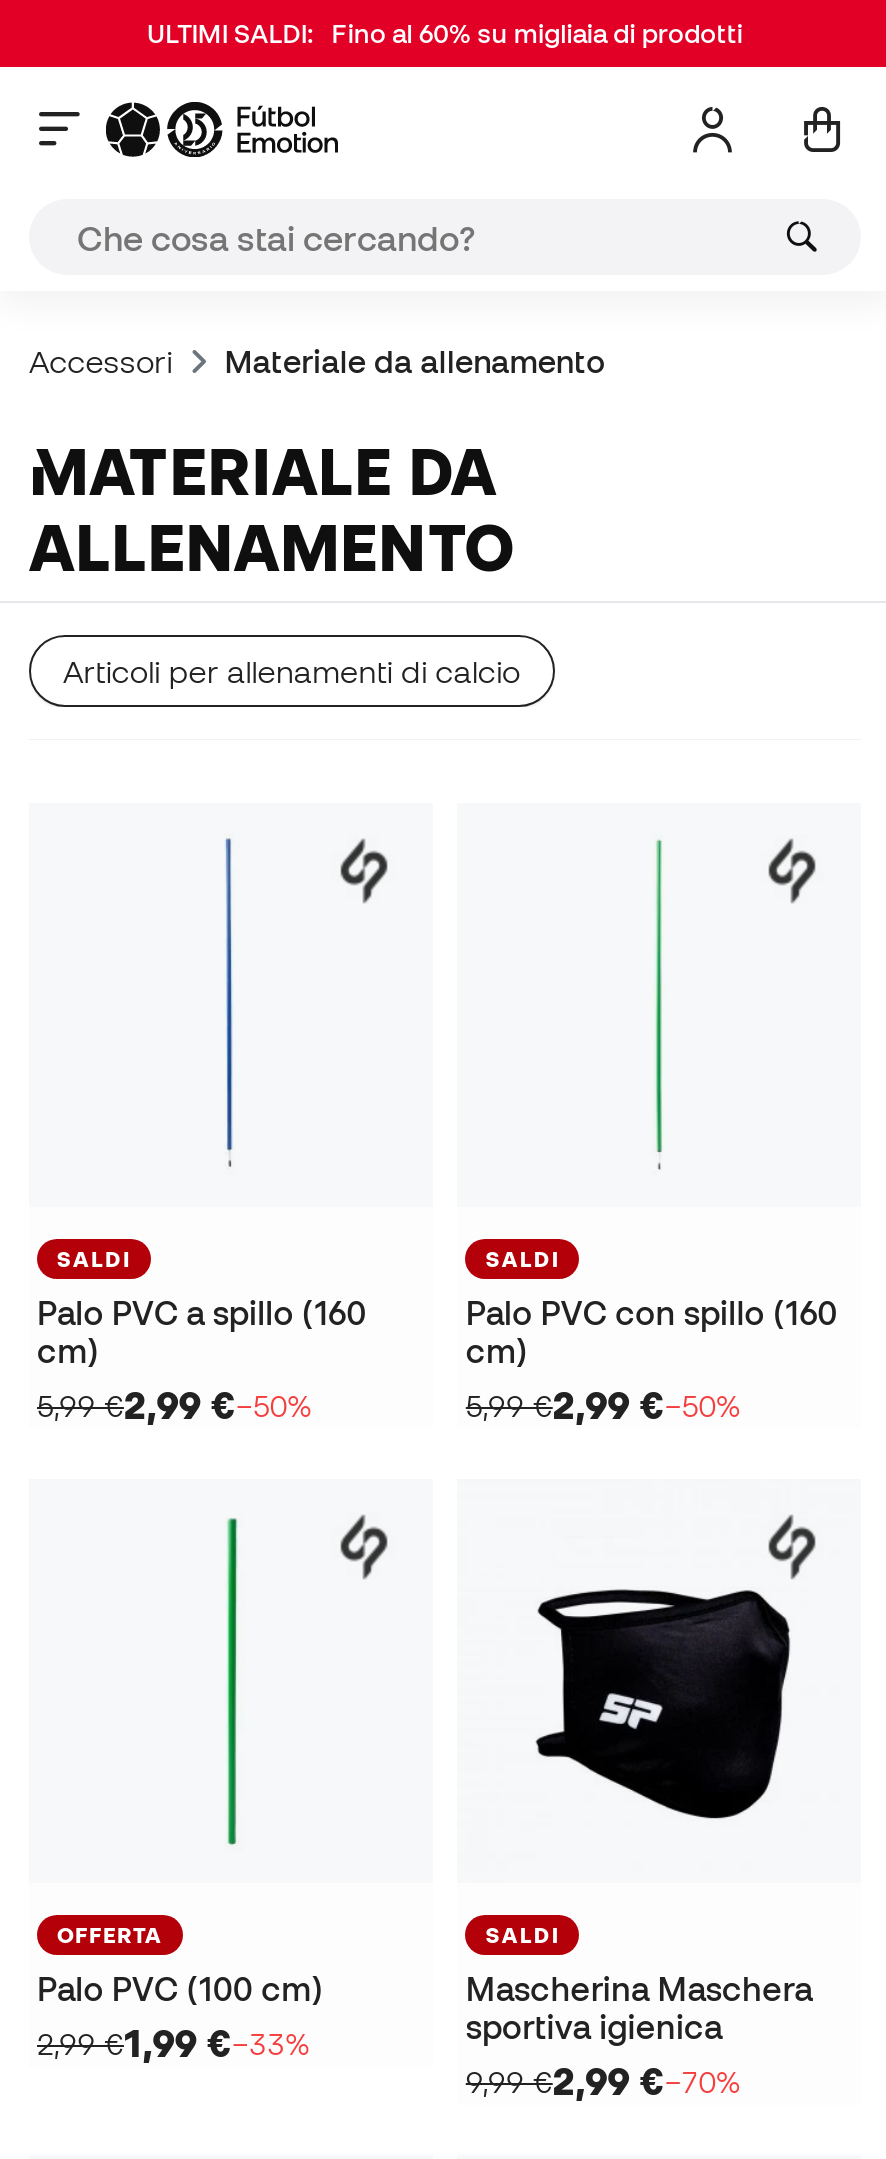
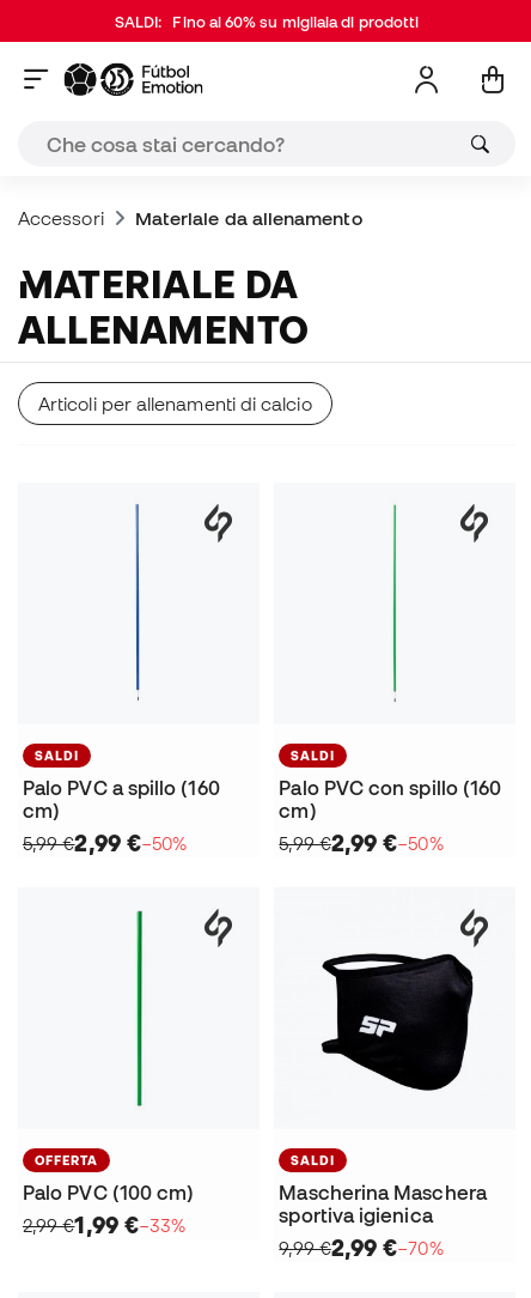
- ULTIMI SALDI: Fino al 60% su migliaia di prodotti
+ SALDI: Fino al 60% su migliaia di prodotti
